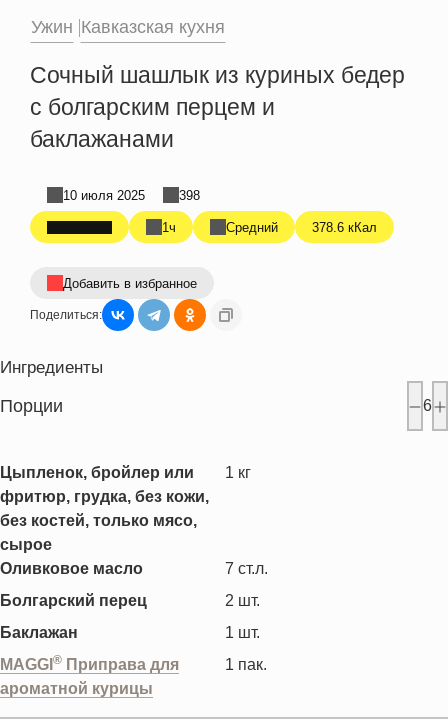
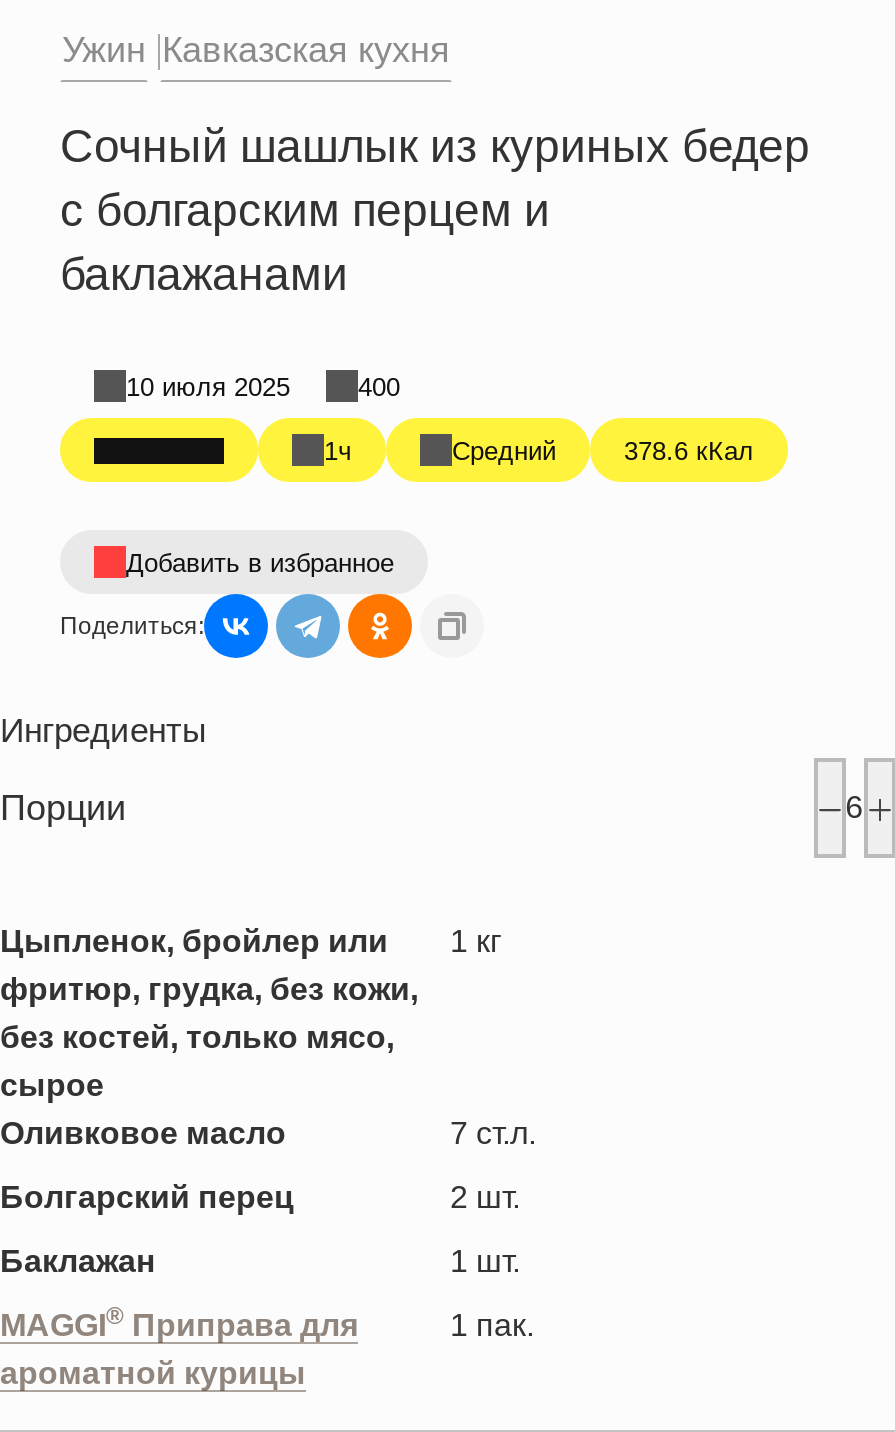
- 398
+ 400
